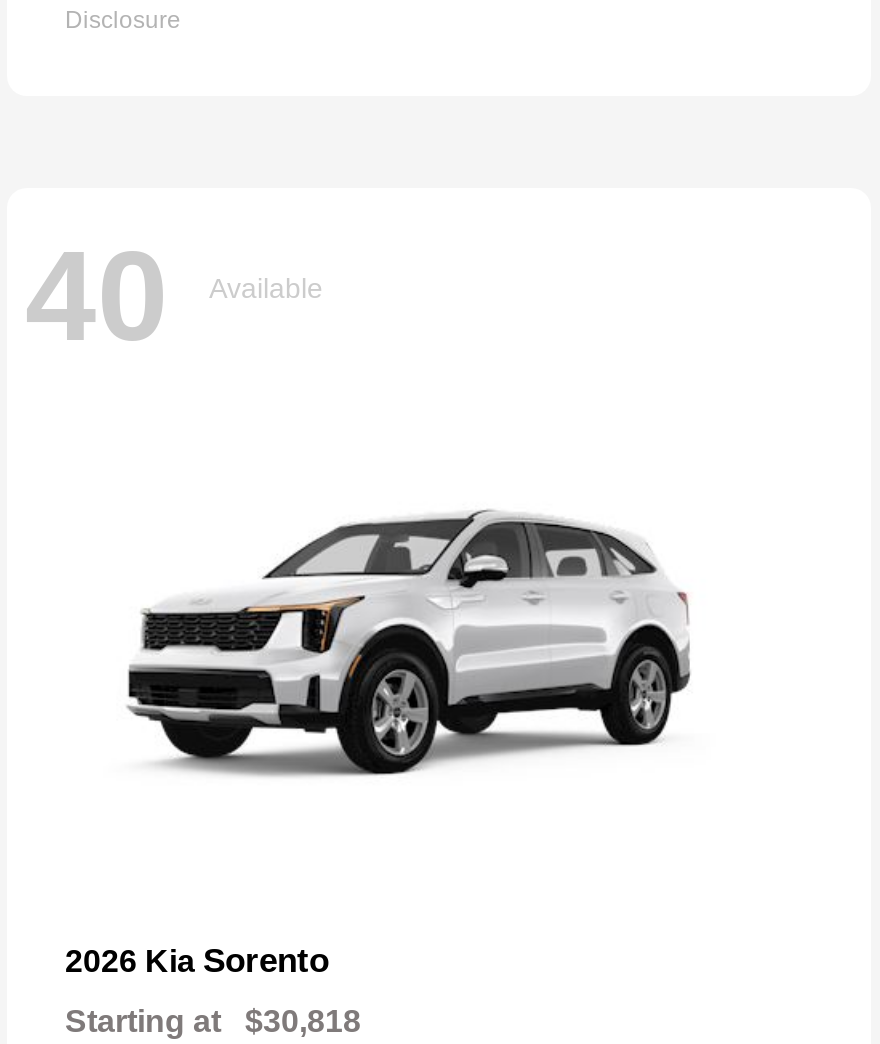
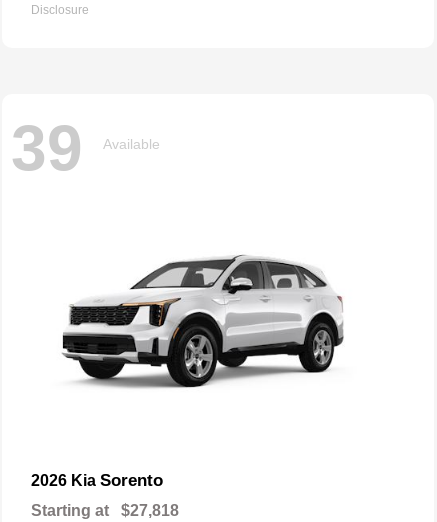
- 40 Available
+ 39 Available

- Starting at $30,818
+ Starting at $27,818
